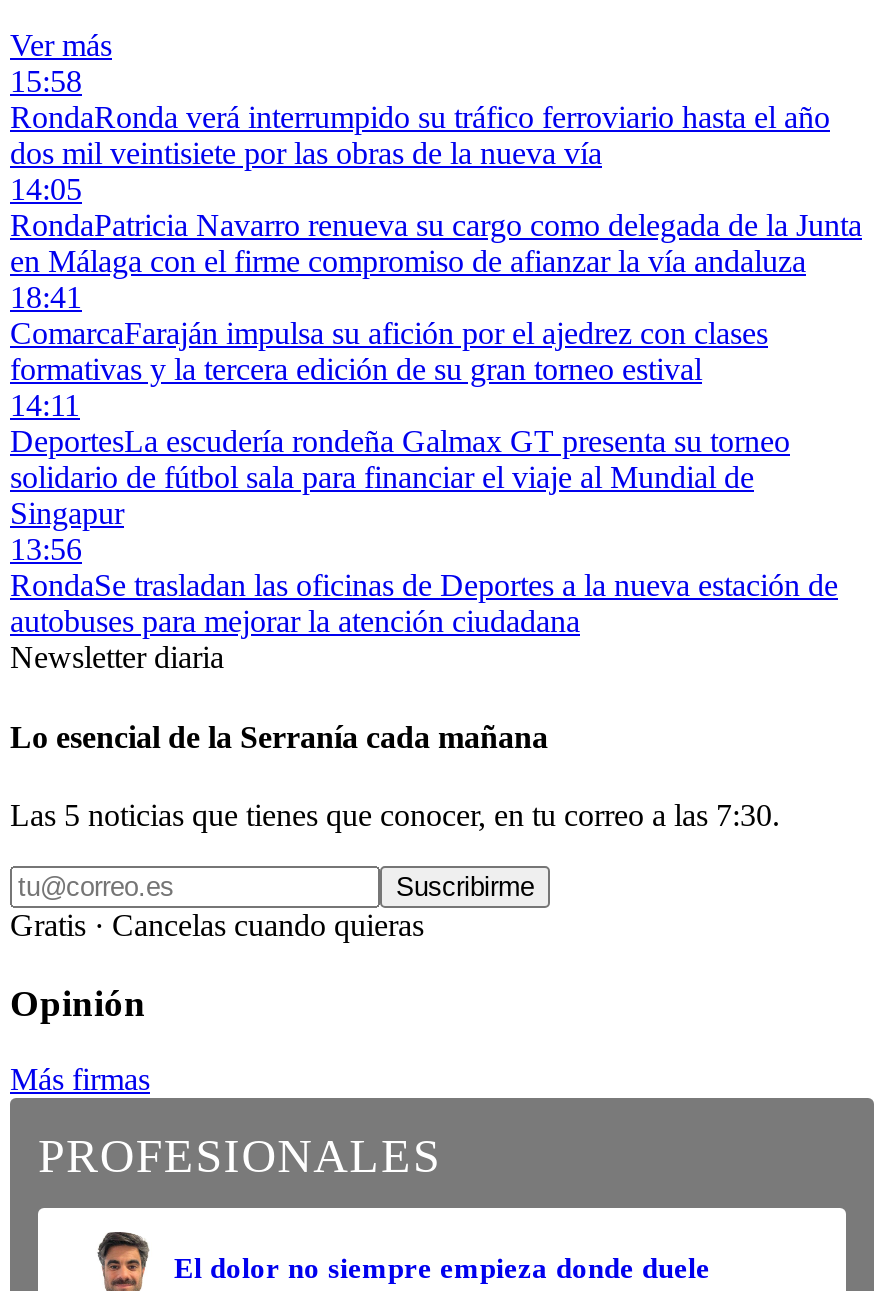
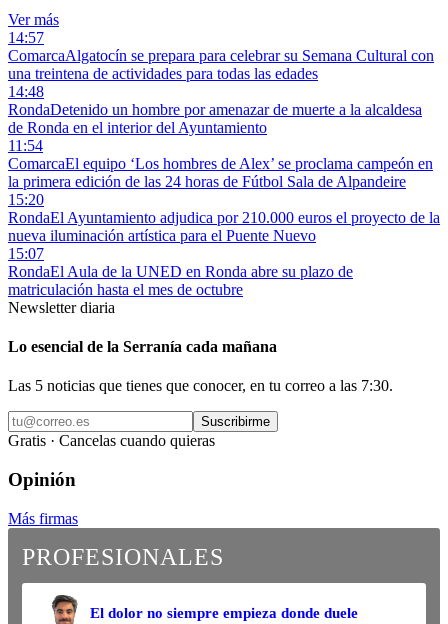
- 15:58
- RondaRonda verá interrumpido su tráfico ferroviario hasta el año
- dos mil veintisiete por las obras de la nueva vía
- 14:05
- RondaPatricia Navarro renueva su cargo como delegada de la Junta
- en Málaga con el firme compromiso de afianzar la vía andaluza
- 18:41
- ComarcaFaraján impulsa su afición por el ajedrez con clases
- formativas y la tercera edición de su gran torneo estival
- 14:11
- DeportesLa escudería rondeña Galmax GT presenta su torneo
- solidario de fútbol sala para financiar el viaje al Mundial de
- Singapur
- 13:56
- RondaSe trasladan las oficinas de Deportes a la nueva estación de
- autobuses para mejorar la atención ciudadana
+ 14:57
+ ComarcaAlgatocín se prepara para celebrar su Semana Cultural con
+ una treintena de actividades para todas las edades
+ 14:48
+ RondaDetenido un hombre por amenazar de muerte a la alcaldesa
+ de Ronda en el interior del Ayuntamiento
+ 11:54
+ ComarcaEl equipo ‘Los hombres de Alex’ se proclama campeón en
+ la primera edición de las 24 horas de Fútbol Sala de Alpandeire
+ 15:20
+ RondaEl Ayuntamiento adjudica por 210.000 euros el proyecto de la
+ nueva iluminación artística para el Puente Nuevo
+ 15:07
+ RondaEl Aula de la UNED en Ronda abre su plazo de
+ matriculación hasta el mes de octubre
